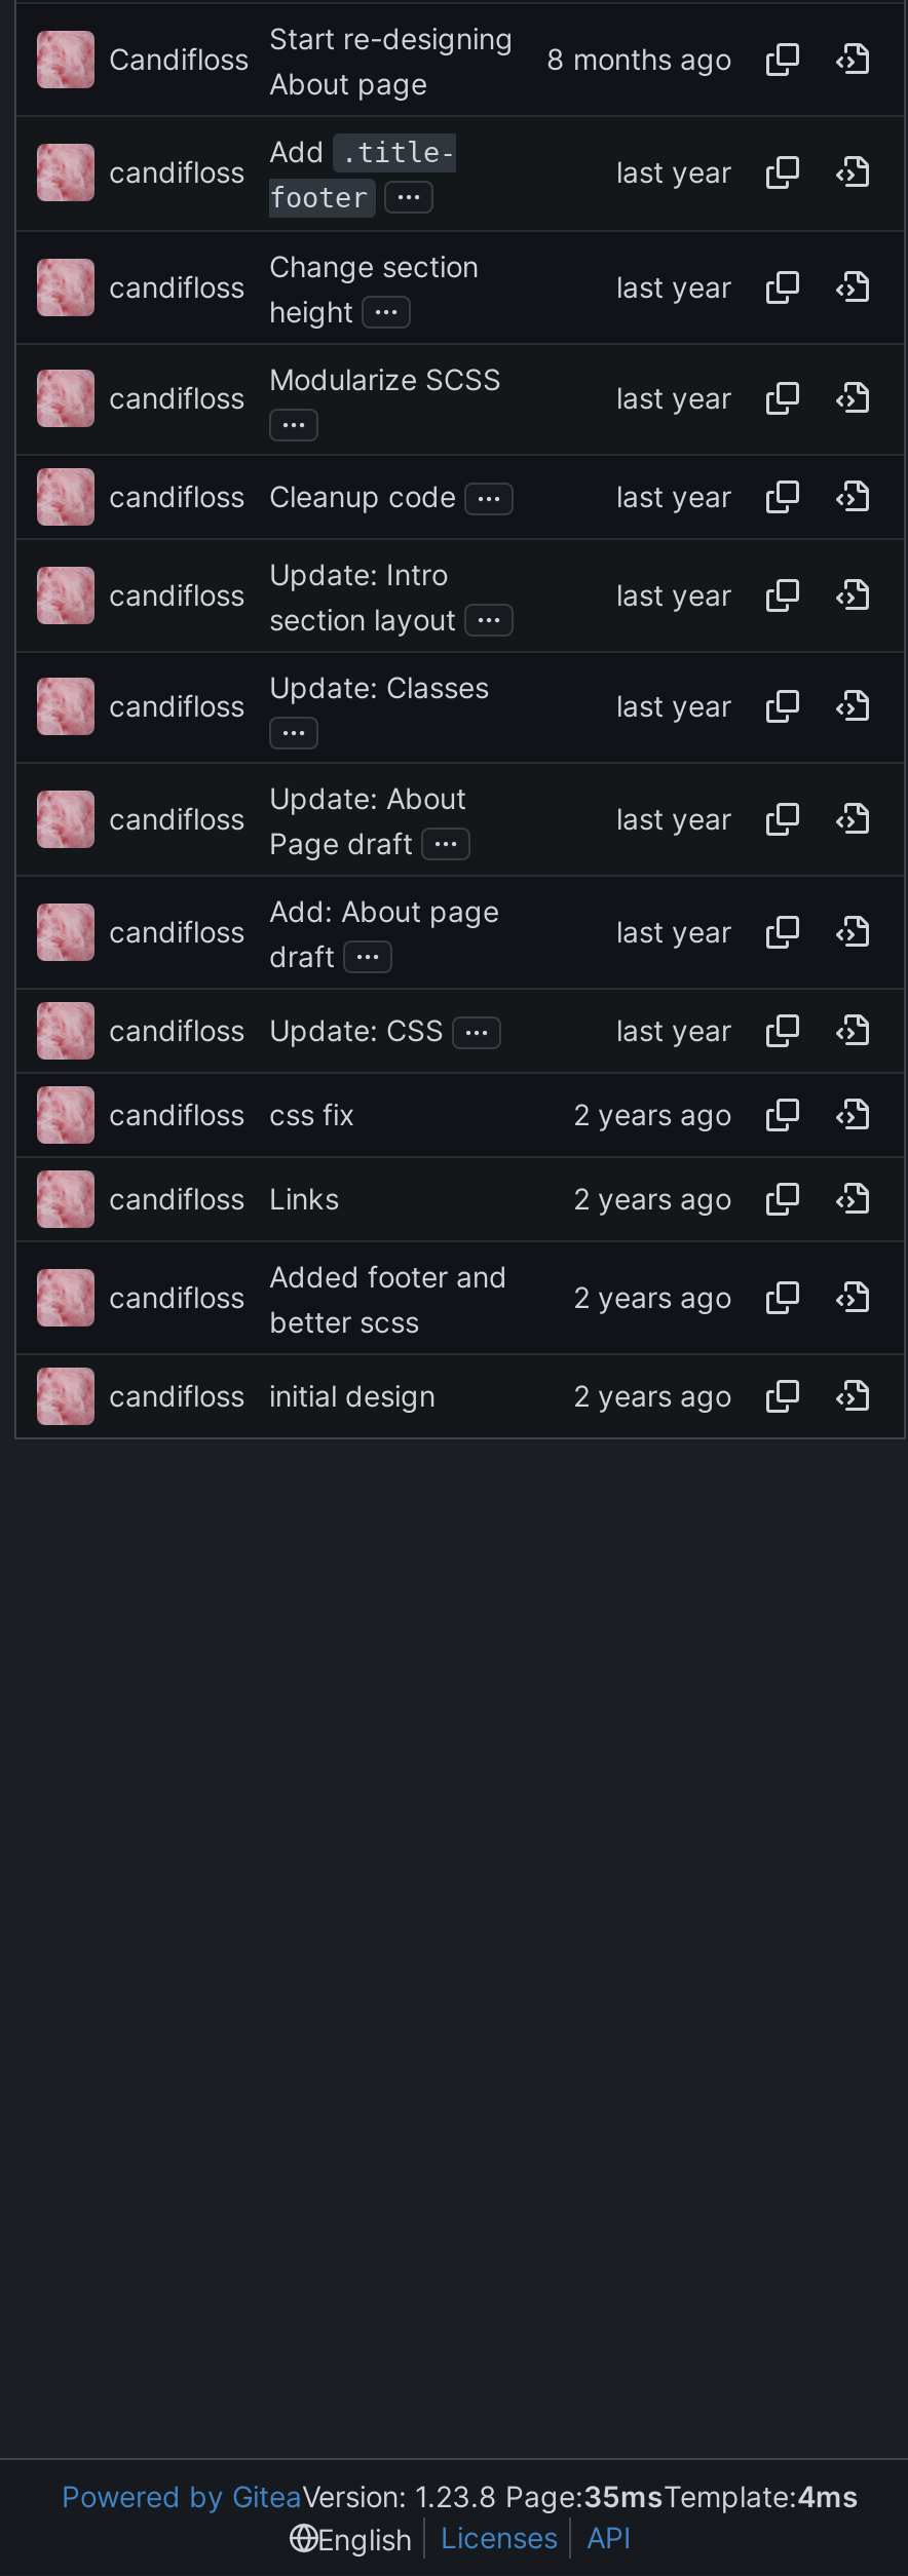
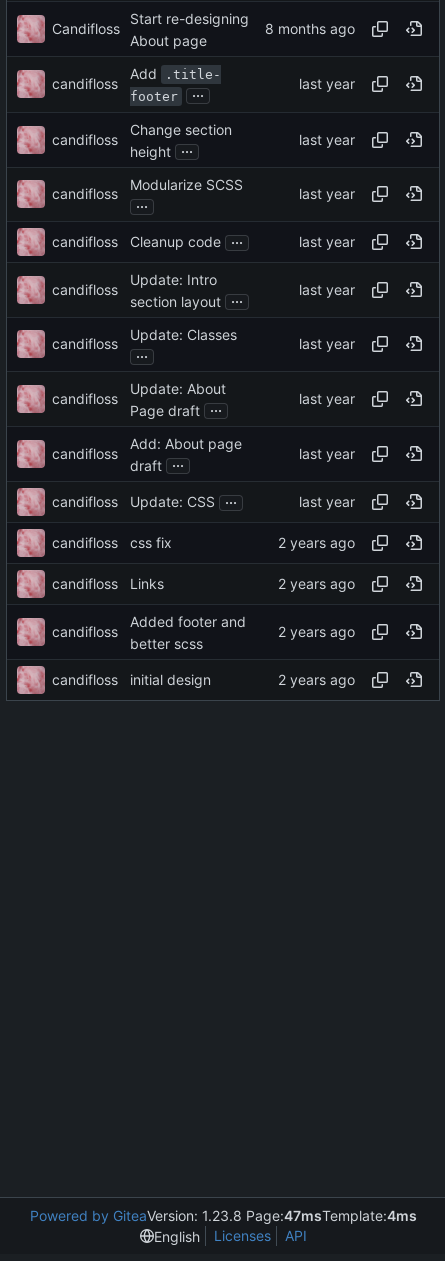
- Powered by GiteaVersion: 1.23.8 Page:35msTemplate:4ms
+ Powered by GiteaVersion: 1.23.8 Page:47msTemplate:4ms
